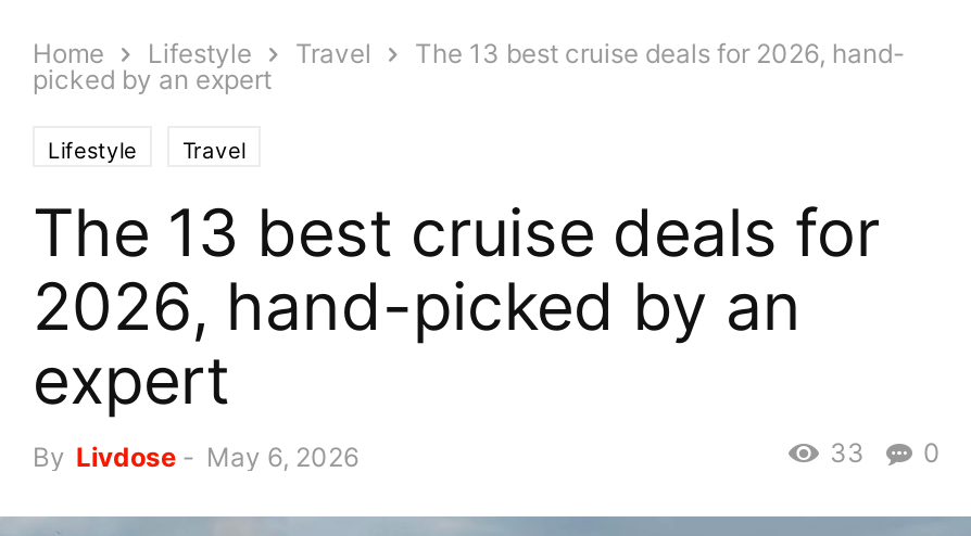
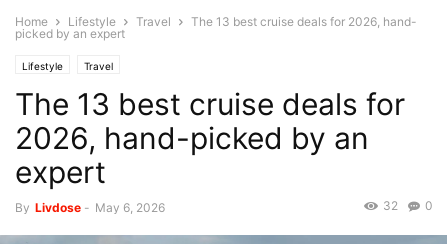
- 33 0
+ 32 0
